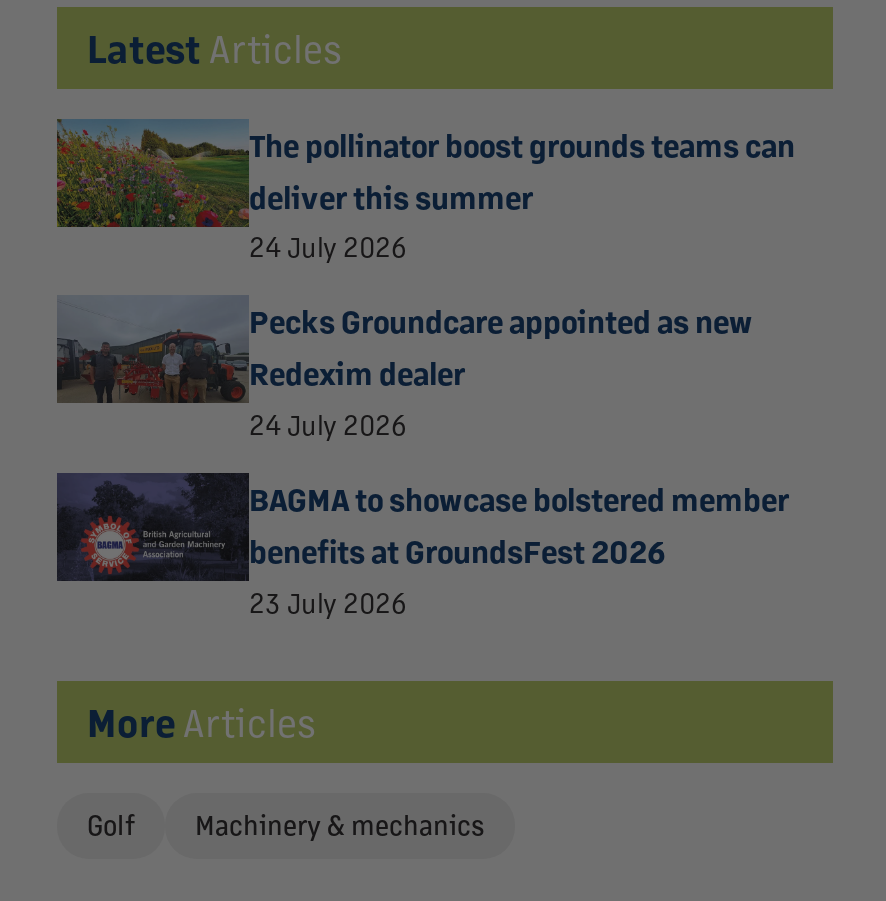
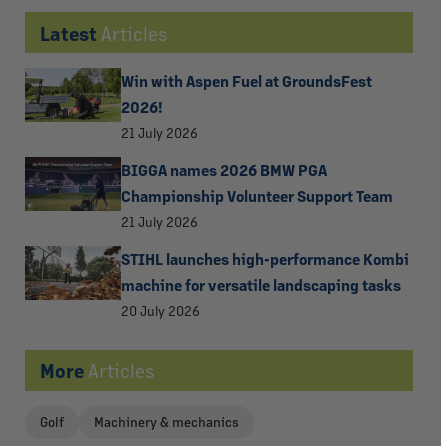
- [image]
- The pollinator boost grounds teams can
- deliver this summer
- 24 July 2026
+ [image]
+ Win with Aspen Fuel at GroundsFest
+ 2026!
+ 21 July 2026

- [image]
- Pecks Groundcare appointed as new
- Redexim dealer
- 24 July 2026
+ [image]
+ BIGGA names 2026 BMW PGA
+ Championship Volunteer Support Team
+ 21 July 2026

- [image]
- BAGMA to showcase bolstered member
- benefits at GroundsFest 2026
- 23 July 2026
+ [image]
+ STIHL launches high-performance Kombi
+ machine for versatile landscaping tasks
+ 20 July 2026
